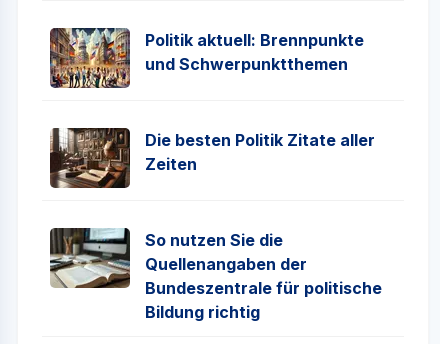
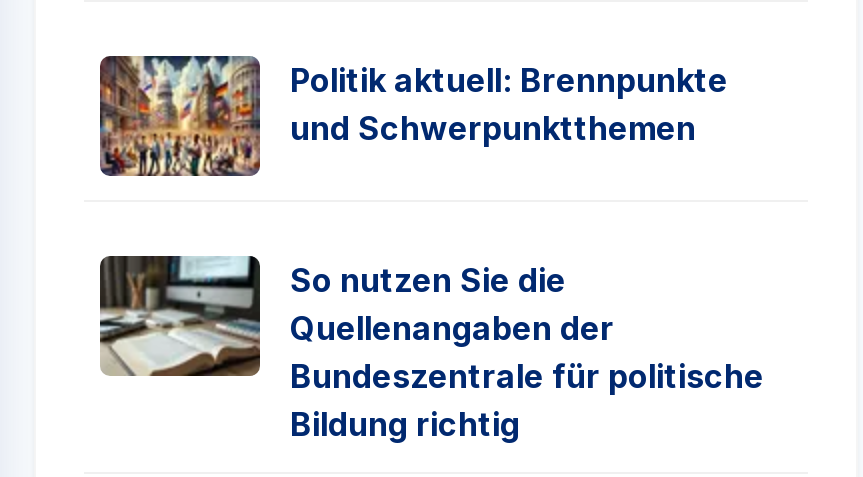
- [image]
- Die besten Politik Zitate aller
- Zeiten
